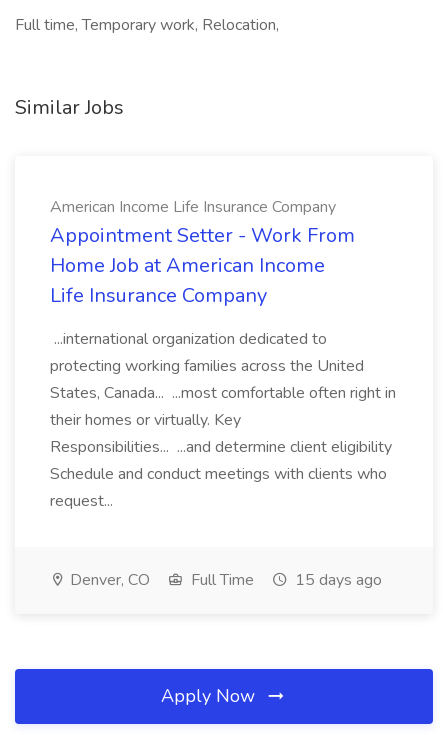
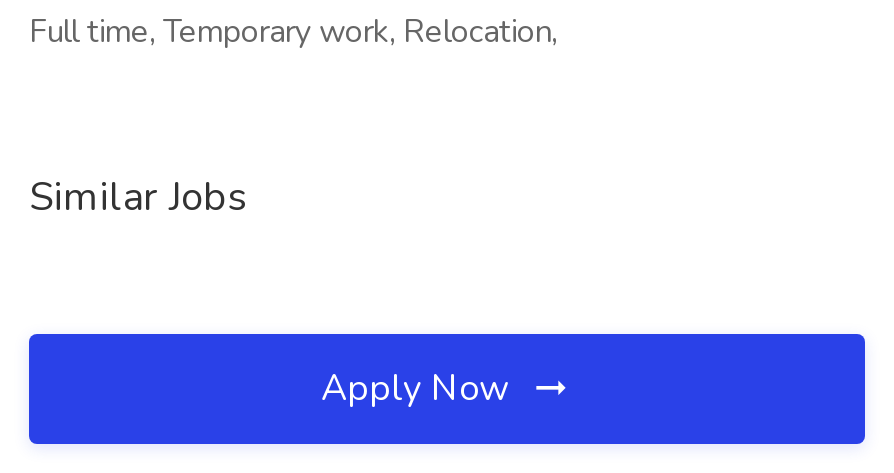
- American Income Life Insurance Company
- Appointment Setter - Work From
- Home Job at American Income
- Life Insurance Company
- ...international organization dedicated to
- protecting working families across the United
- States, Canada... ...most comfortable often right in
- their homes or virtually. Key
- Responsibilities... ...and determine client eligibility
- Schedule and conduct meetings with clients who
- request...

- Denver, CO
- Full Time
- 15 days ago
